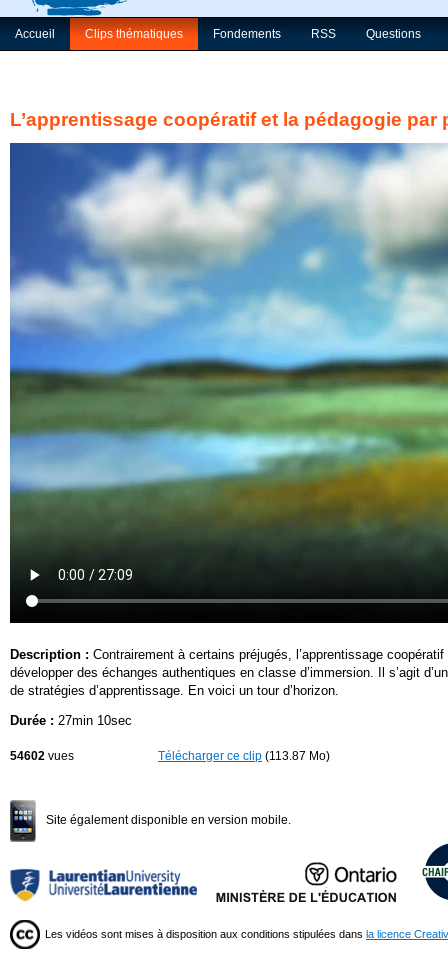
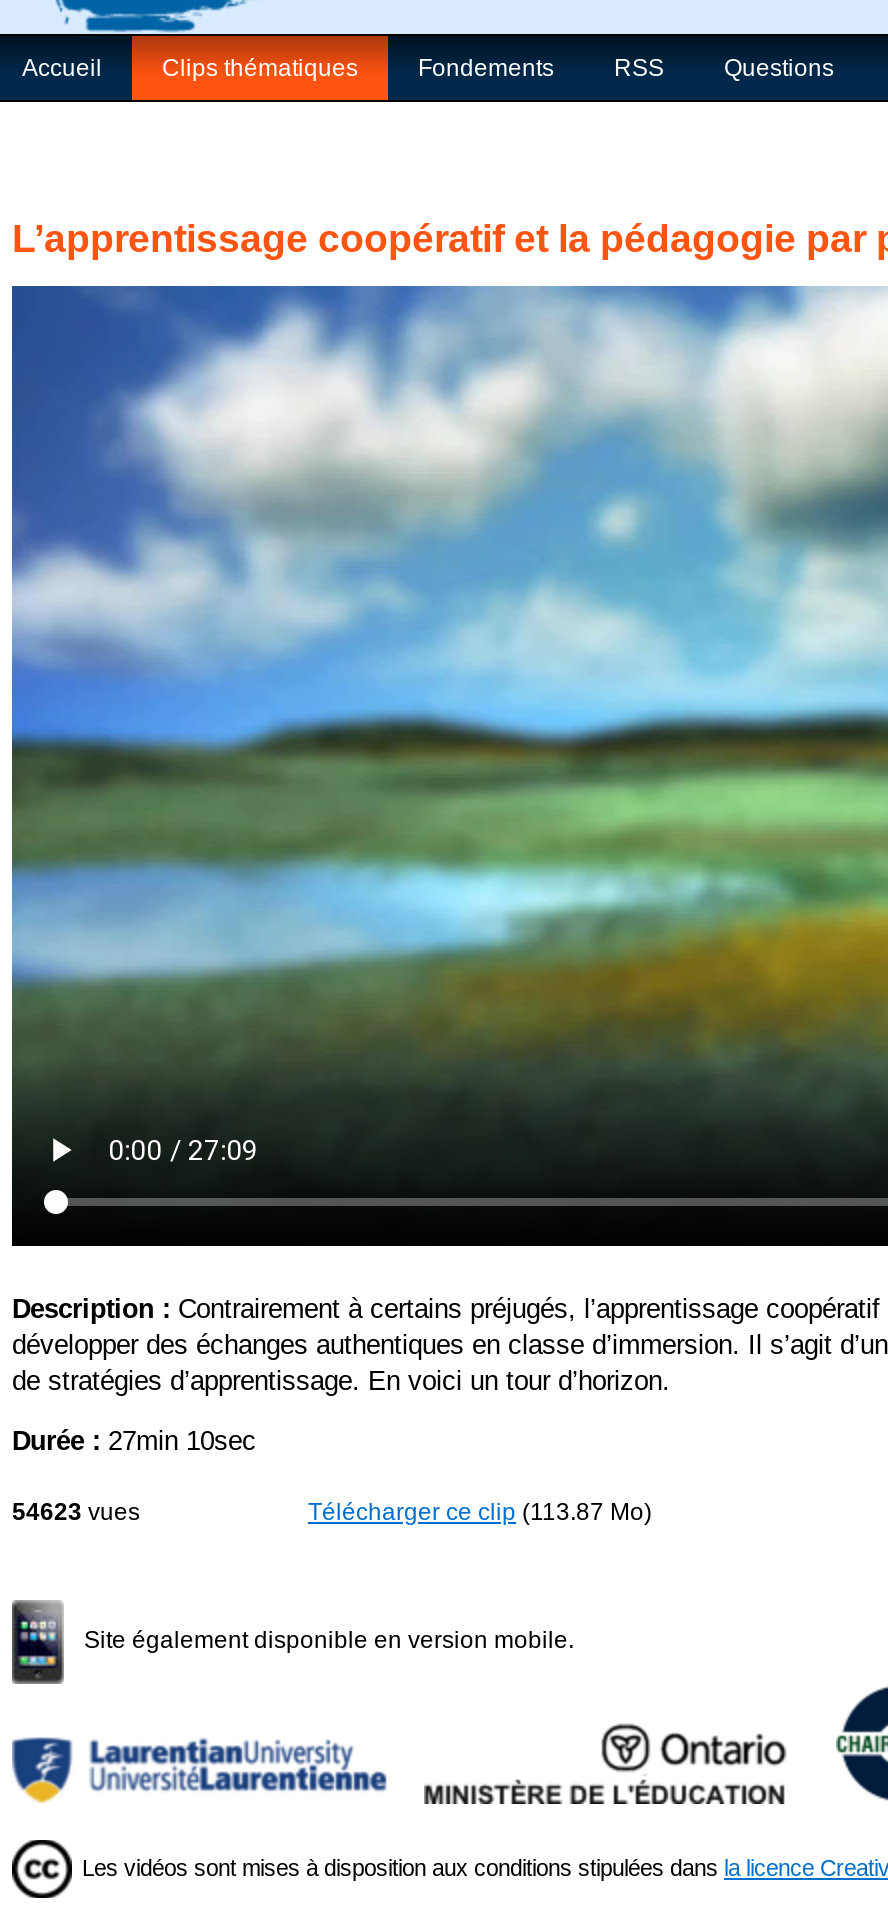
- 54602 vues
+ 54623 vues
